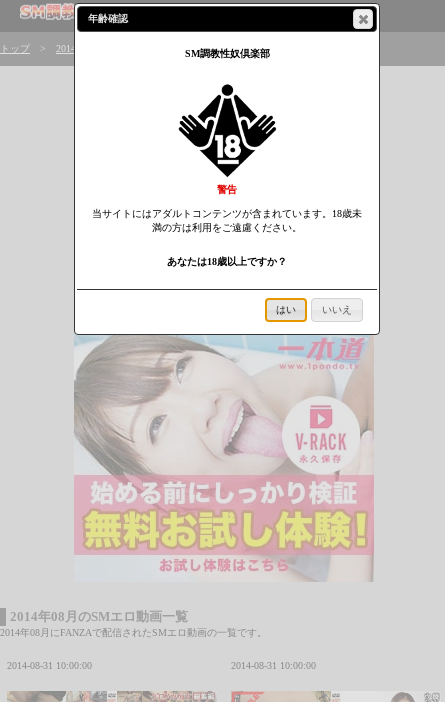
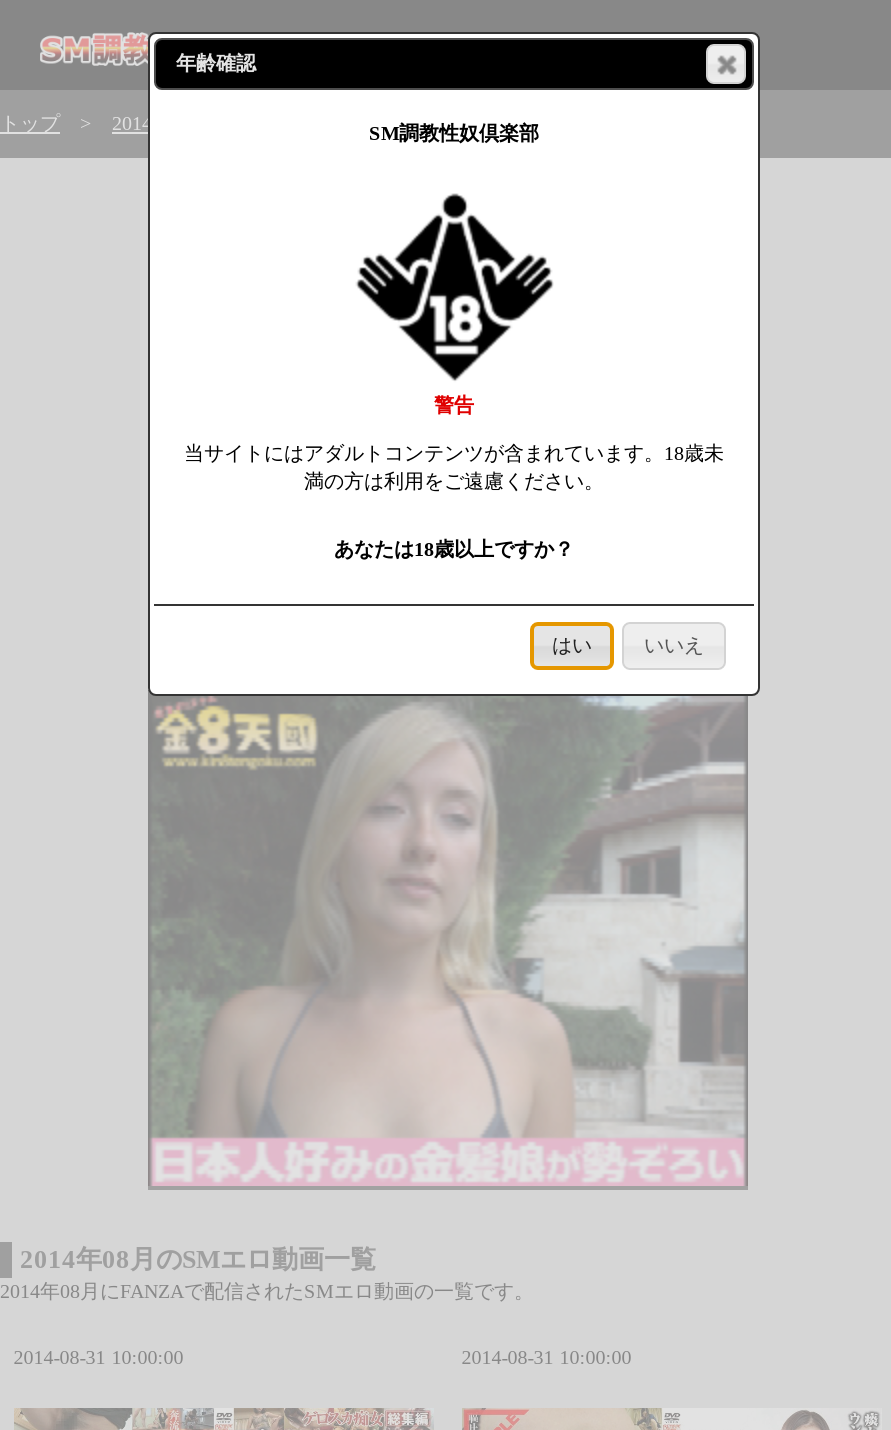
- [image]
+ [image]
